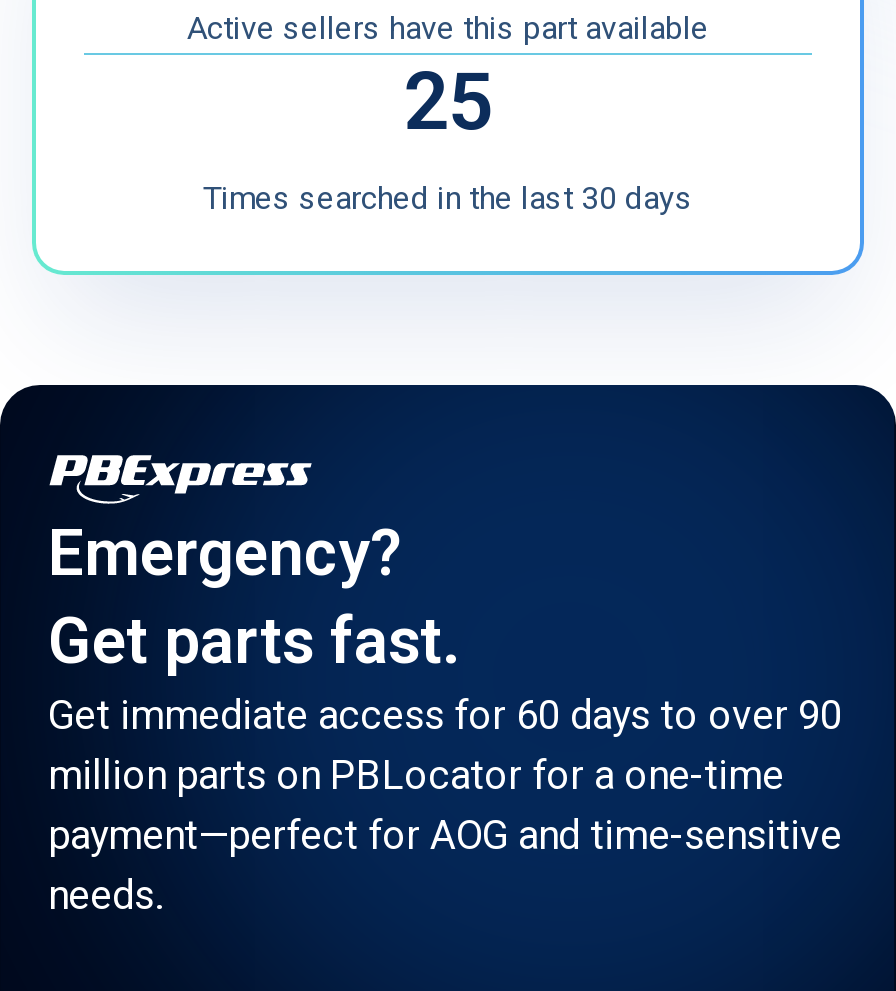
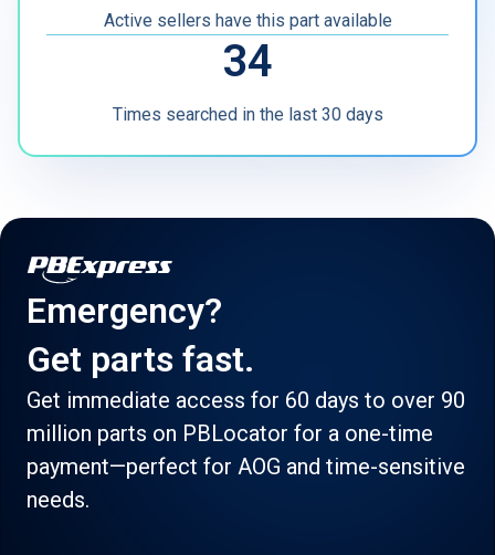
- 25
+ 34
